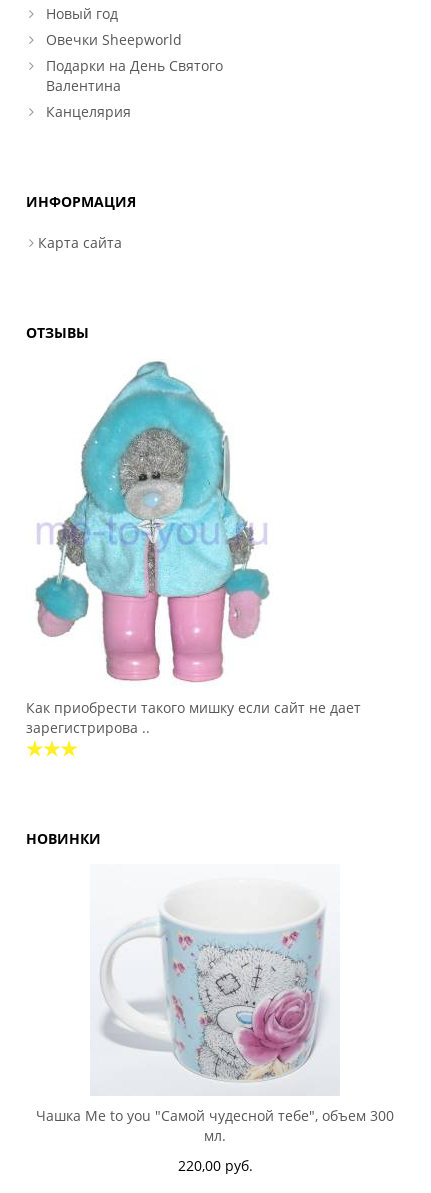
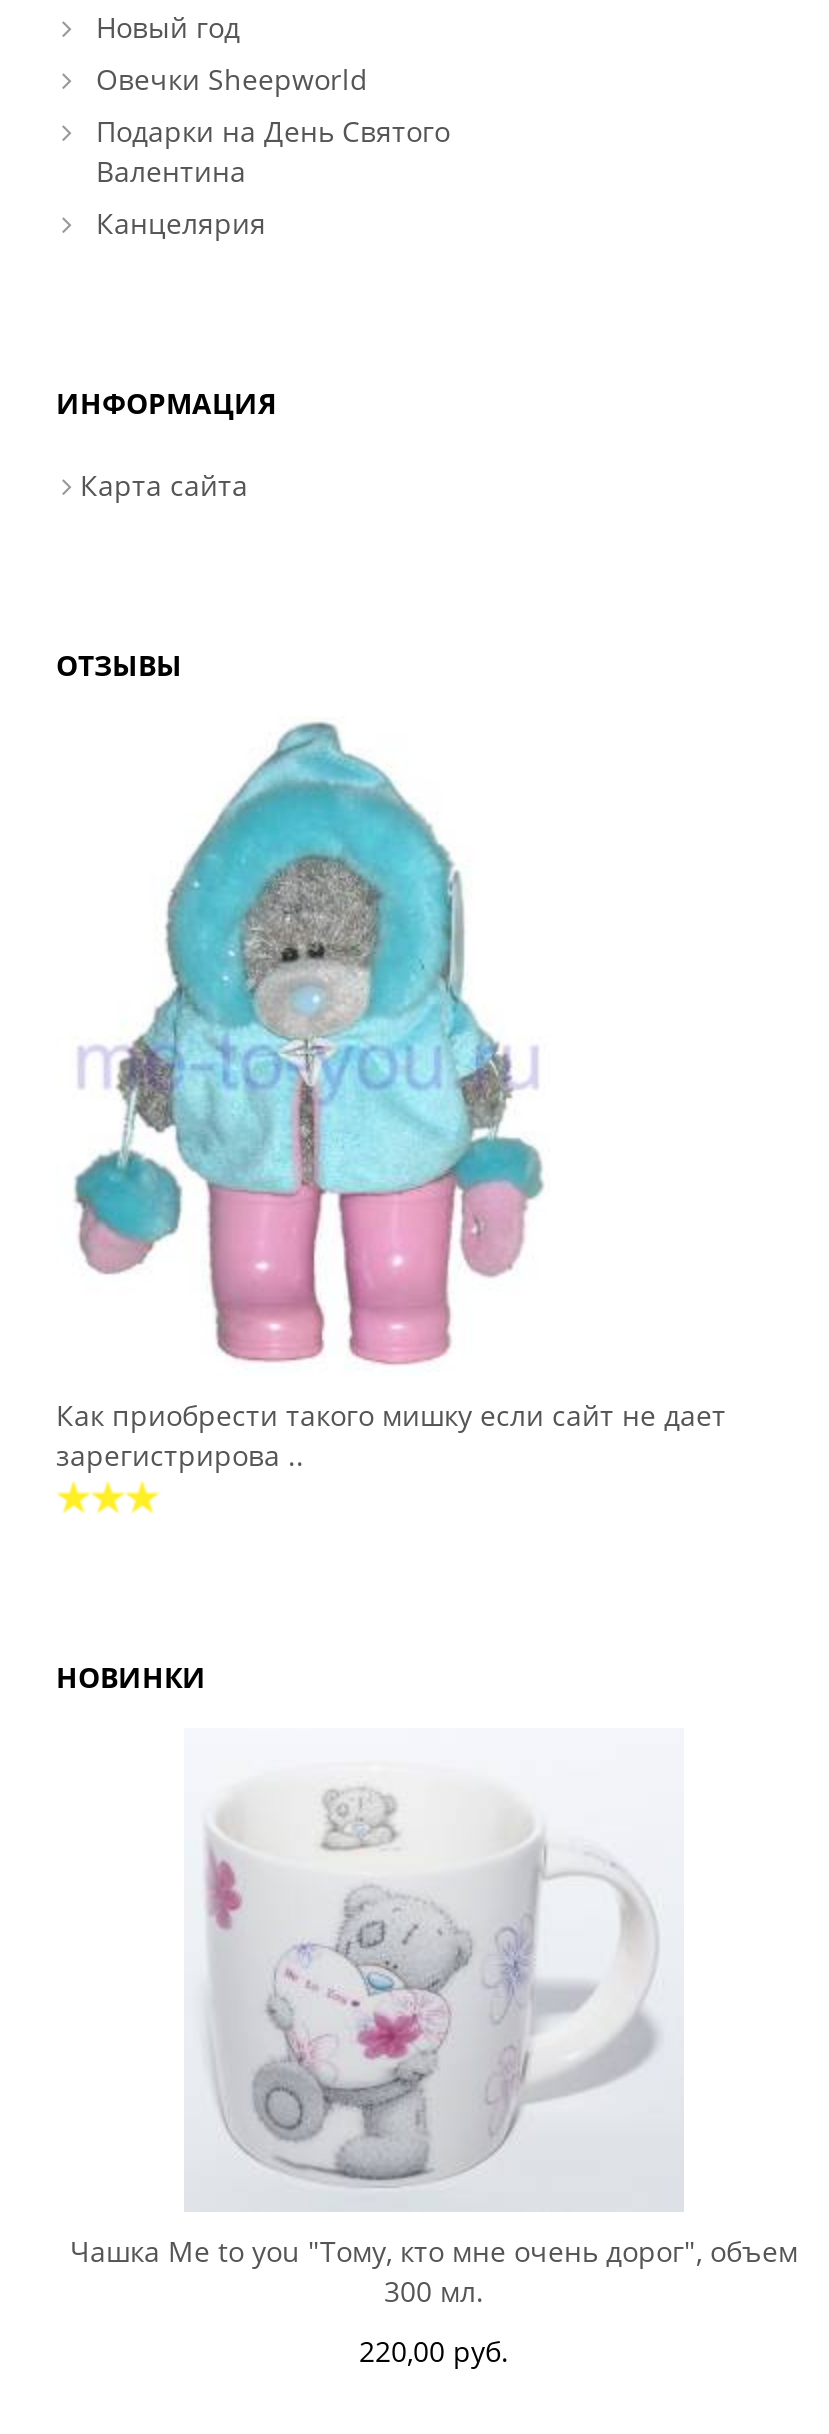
- [image]
- Чашка Me to you "Самой чудесной тебе", объем 300
- мл.
+ [image]
+ Чашка Me to you "Тому, кто мне очень дорог", объем
+ 300 мл.
